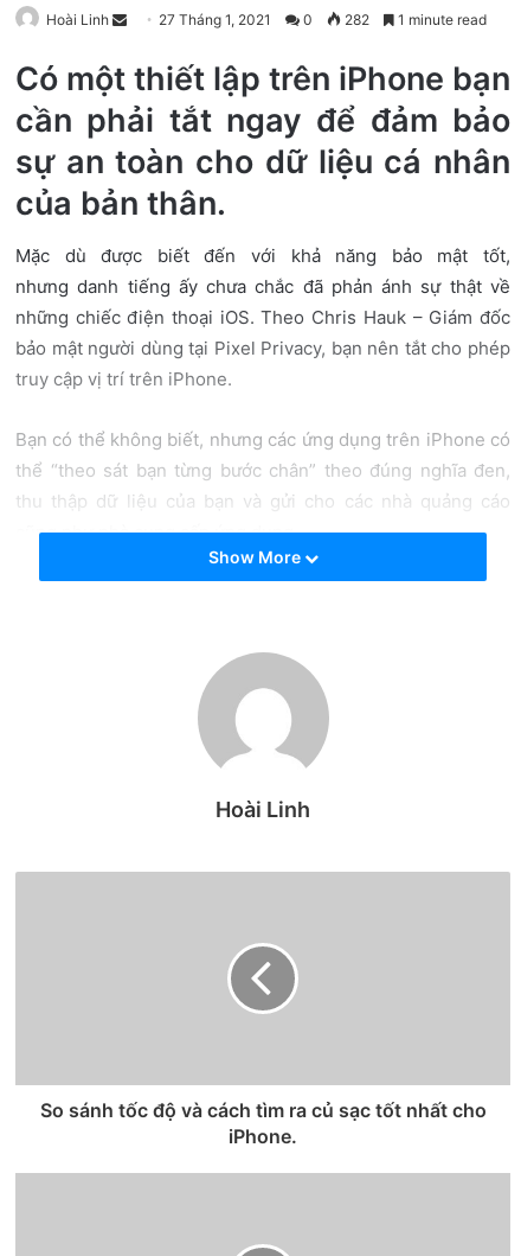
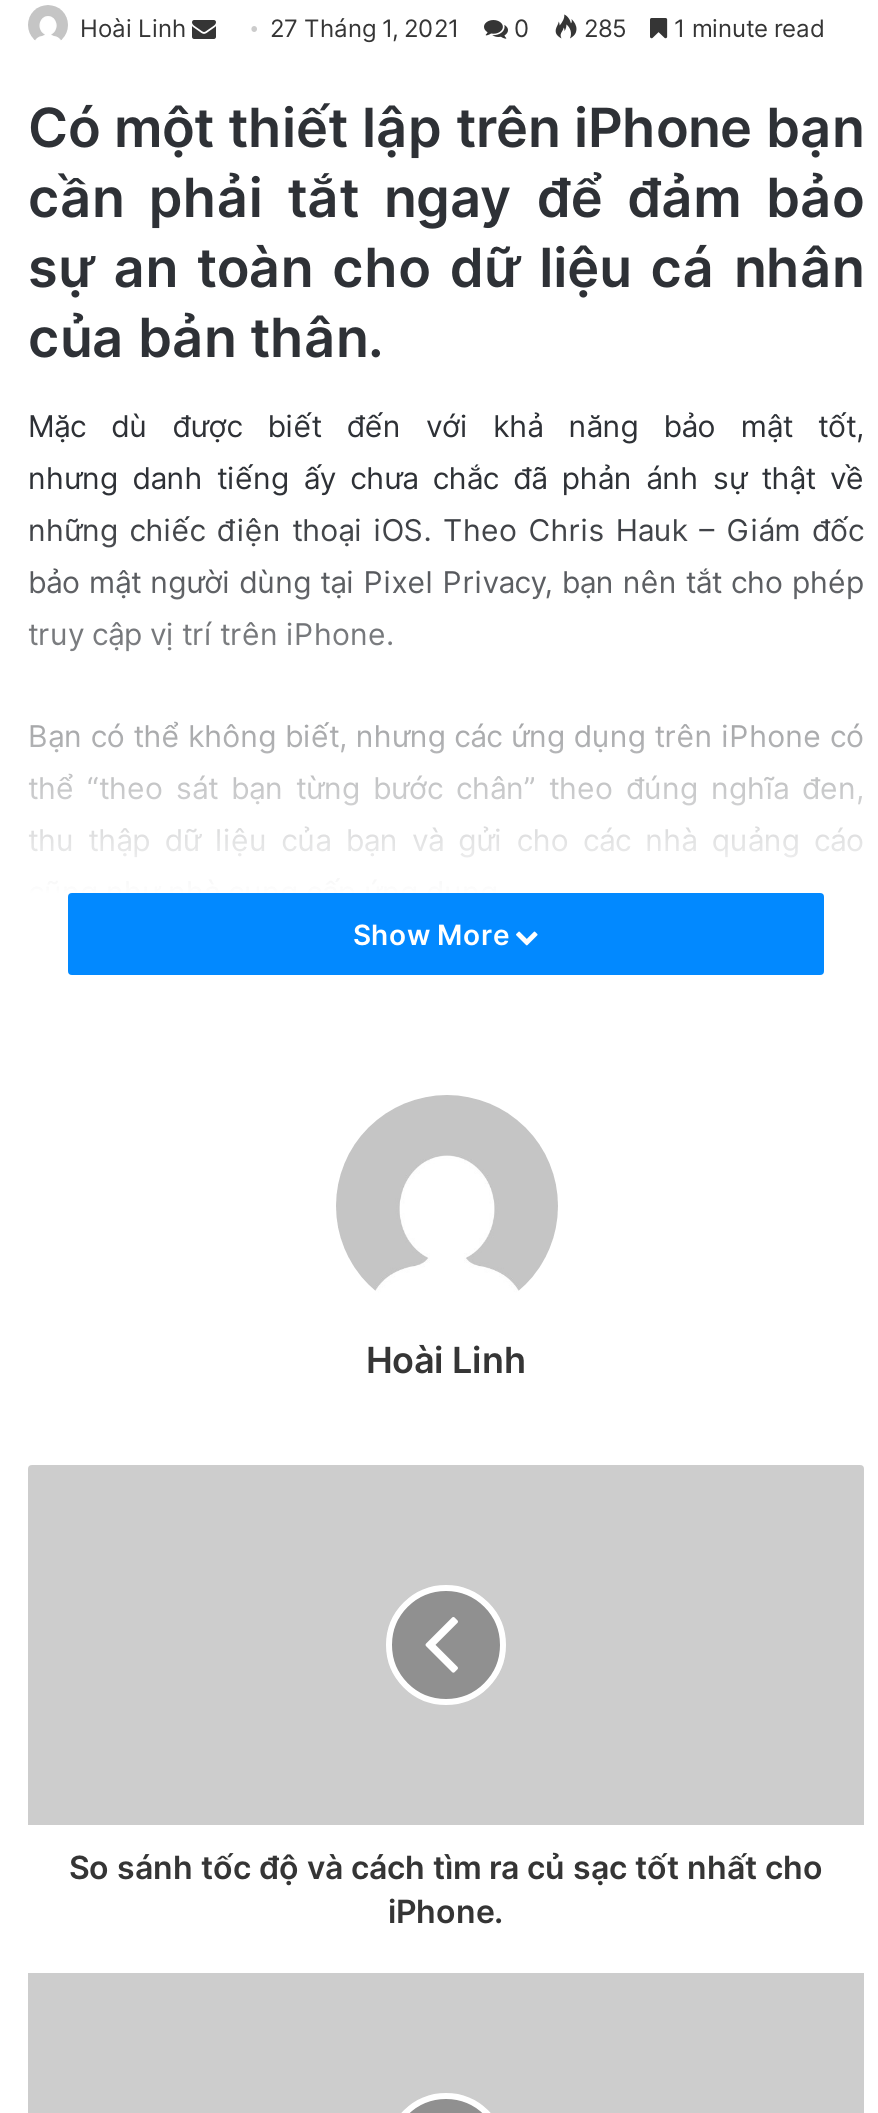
- 282
+ 285
